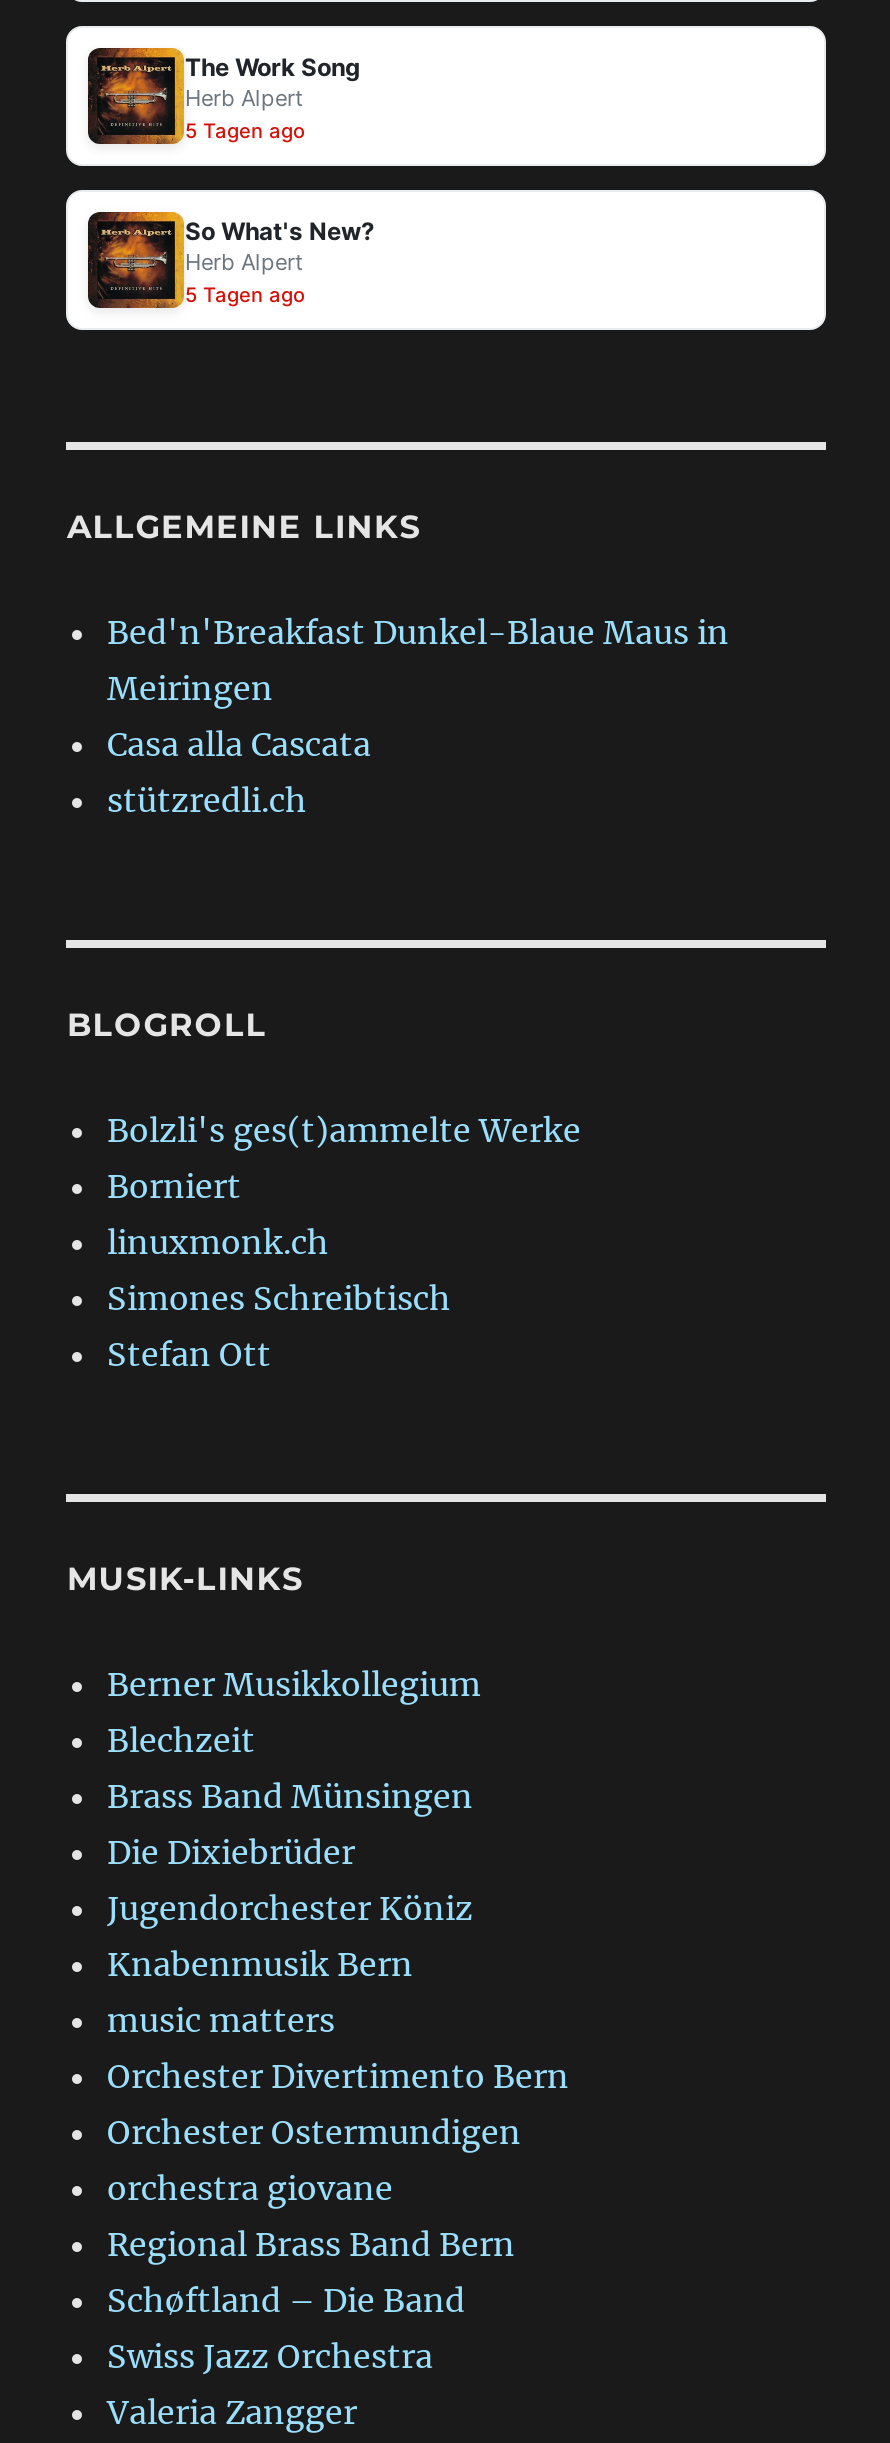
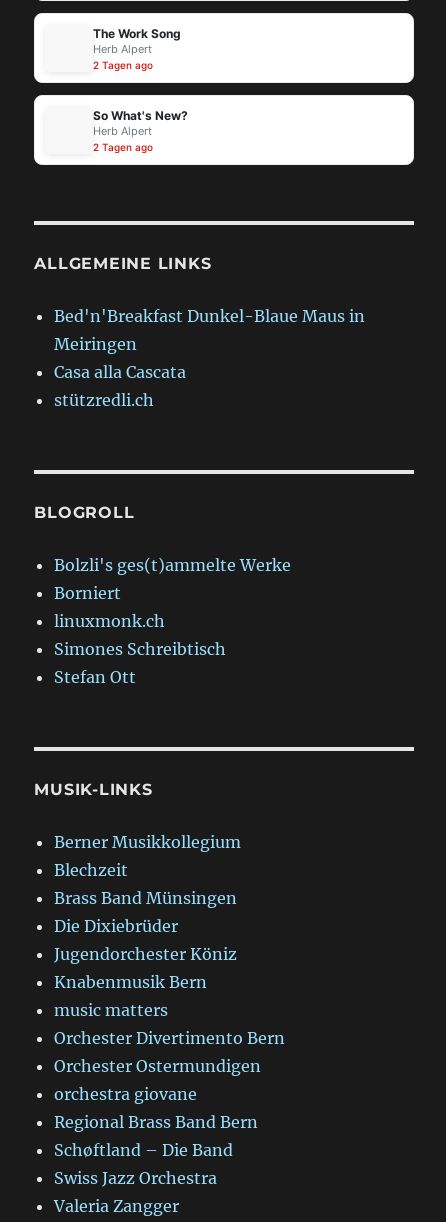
- [image]

- 5 Tagen ago
+ 2 Tagen ago

- [image]

- 5 Tagen ago
+ 2 Tagen ago
